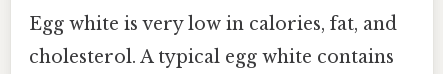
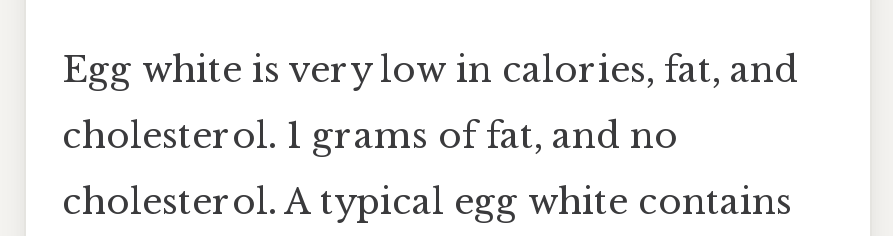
+ cholesterol. 1 grams of fat, and no
